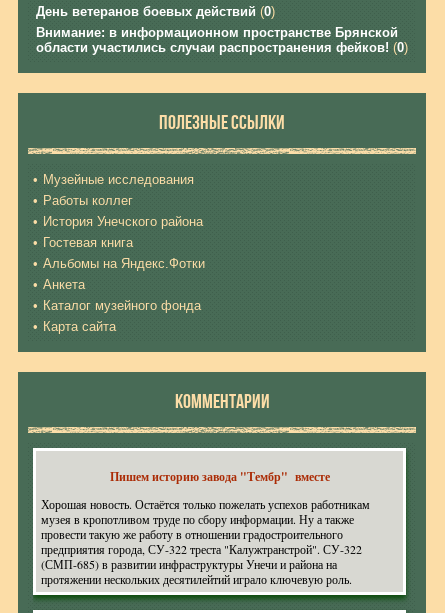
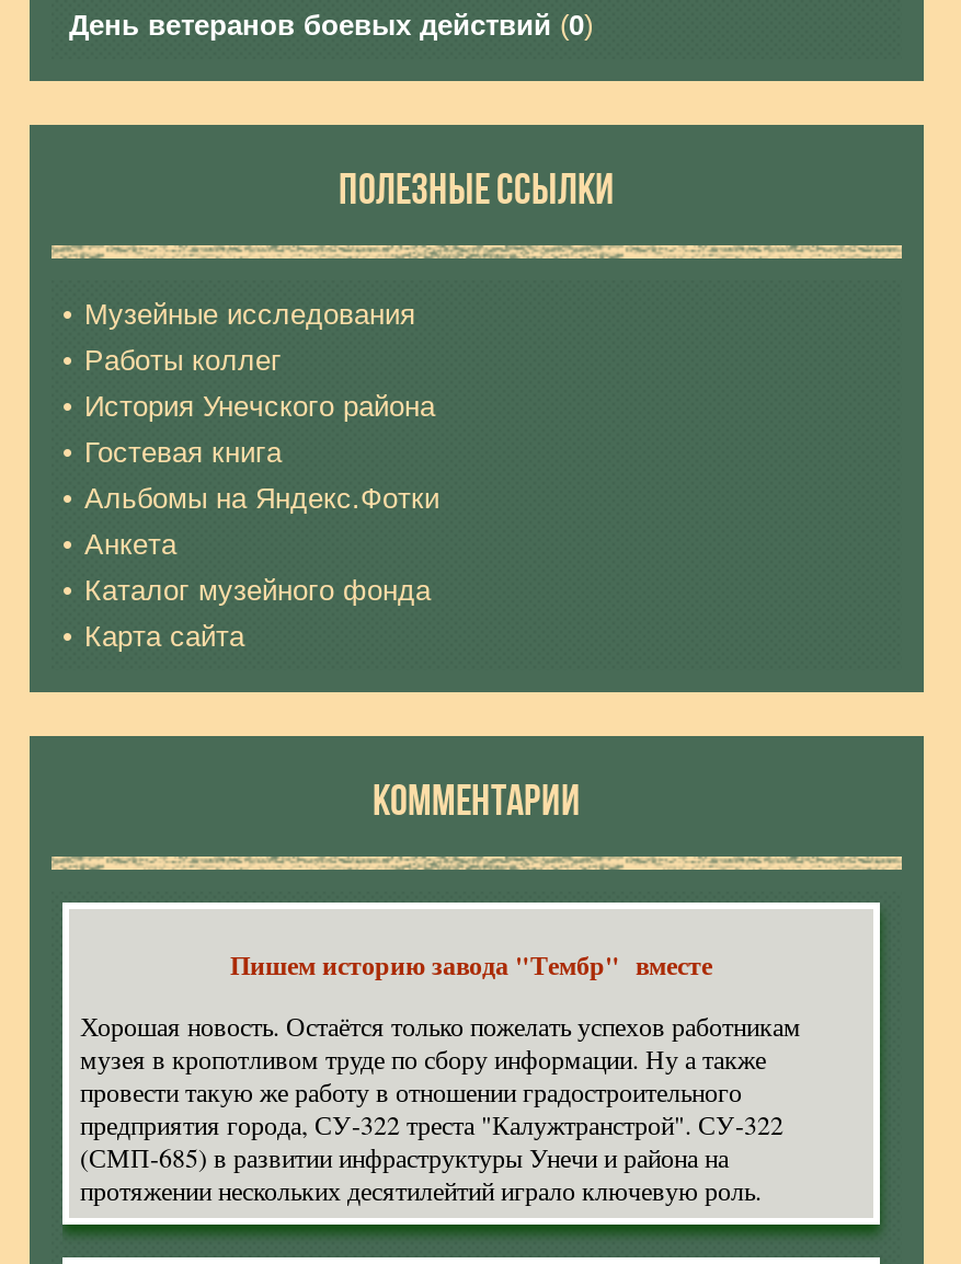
- Внимание: в информационном пространстве Брянской
- области участились случаи распространения фейков! (0)
